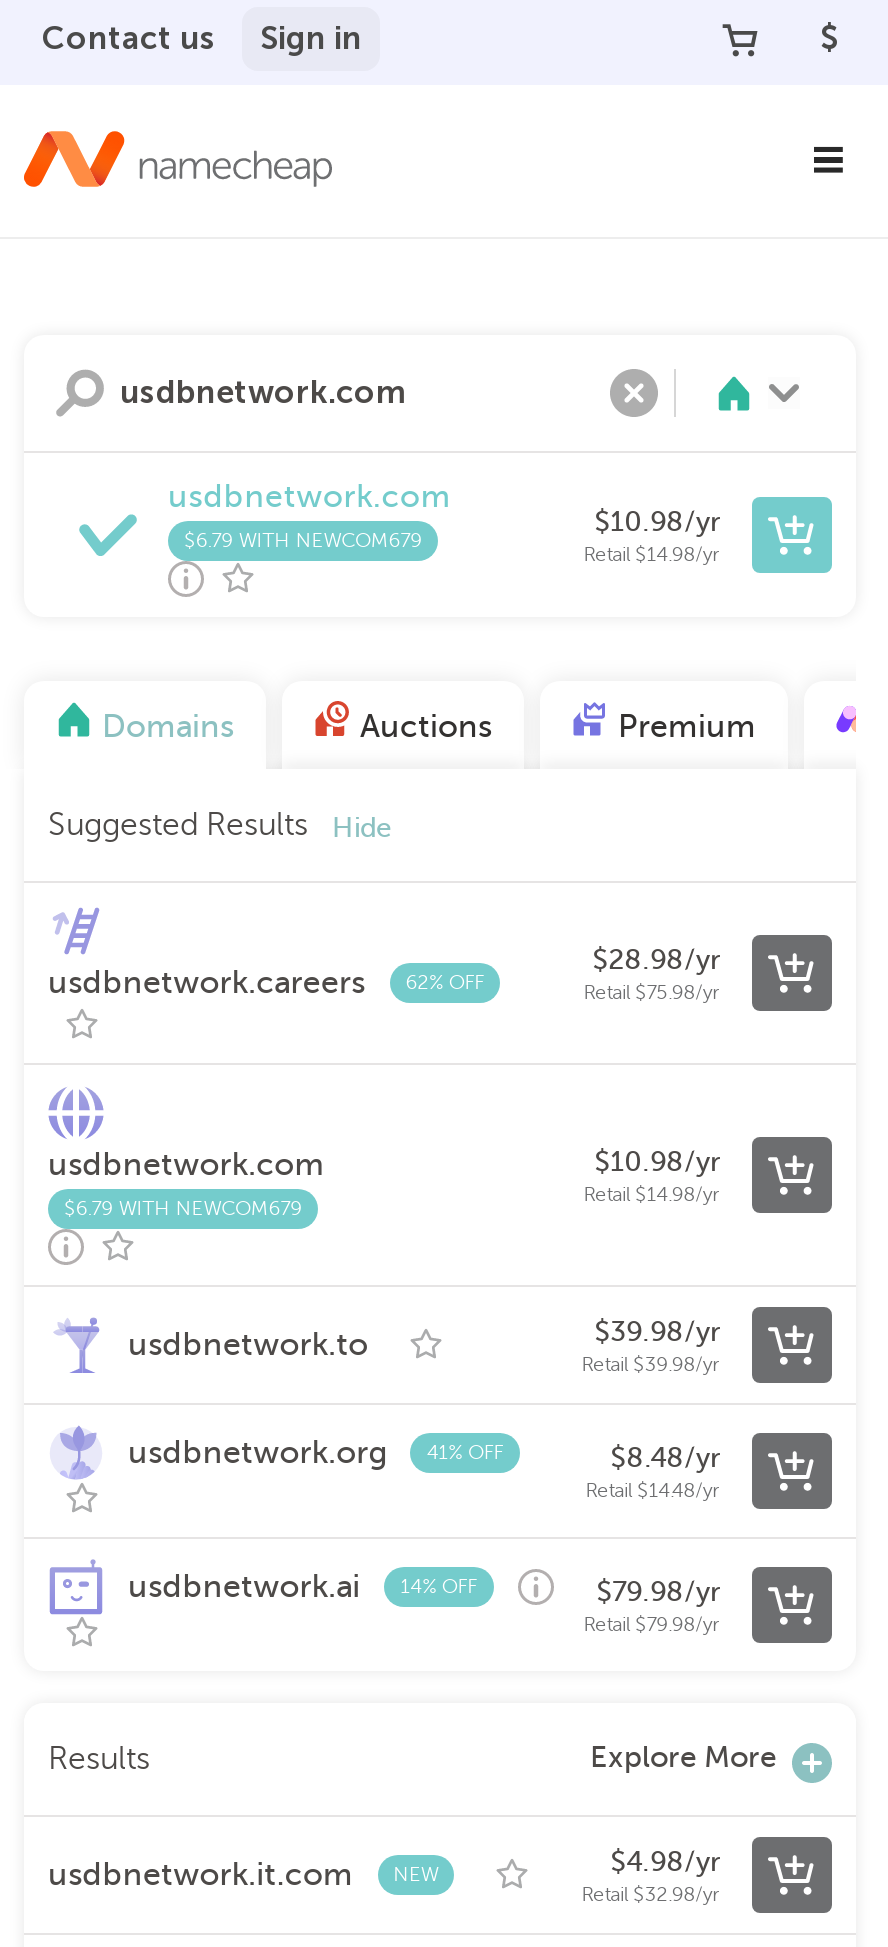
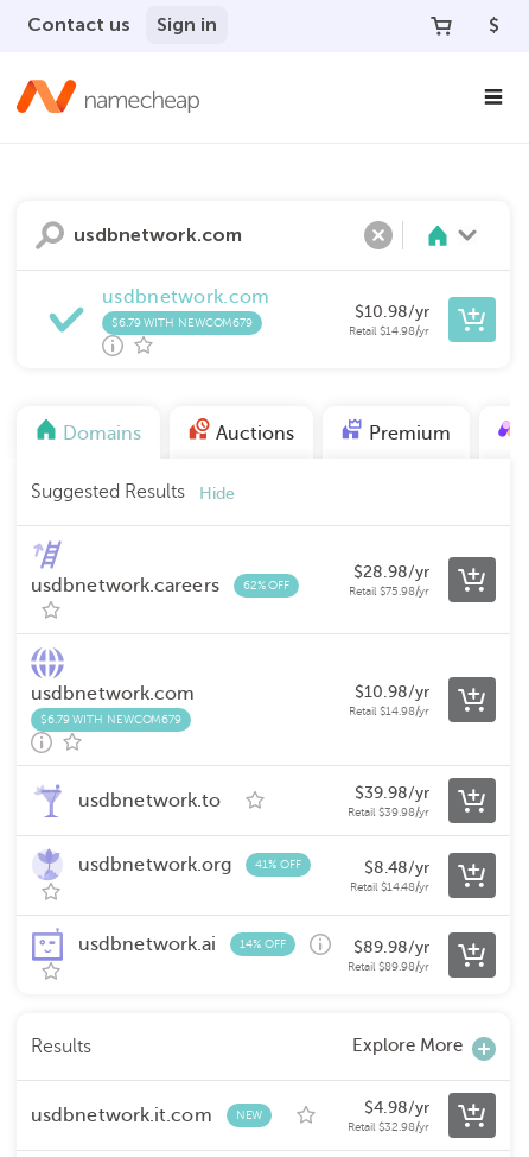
- $79.98/yr
+ $89.98/yr

- Retail $79.98/yr
+ Retail $89.98/yr
